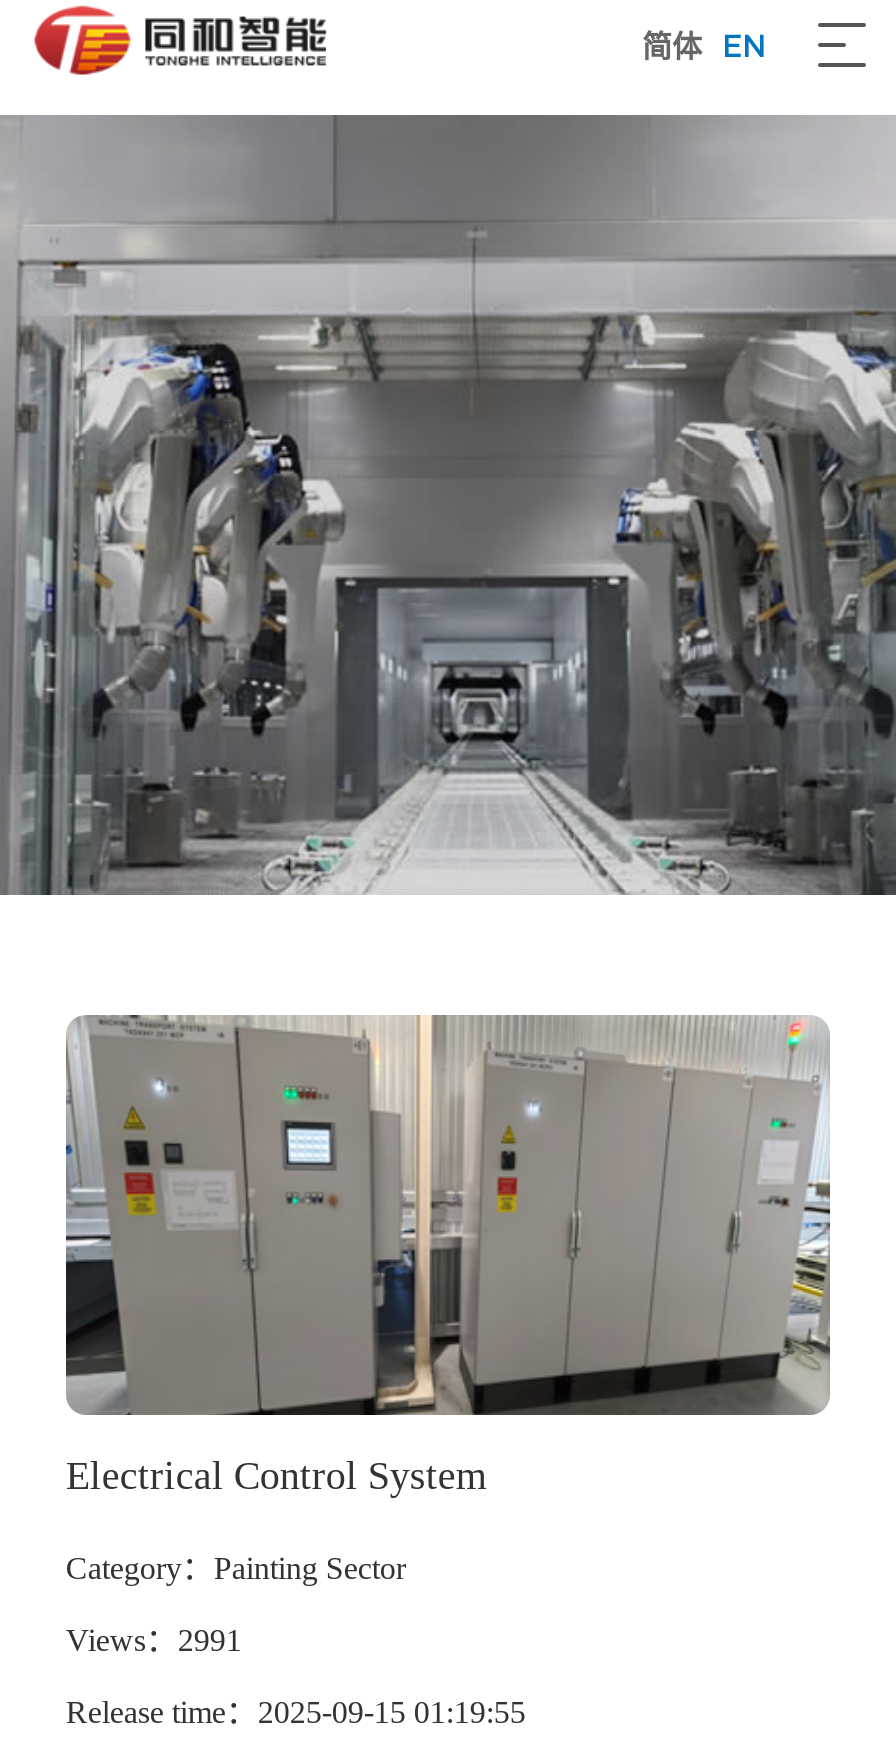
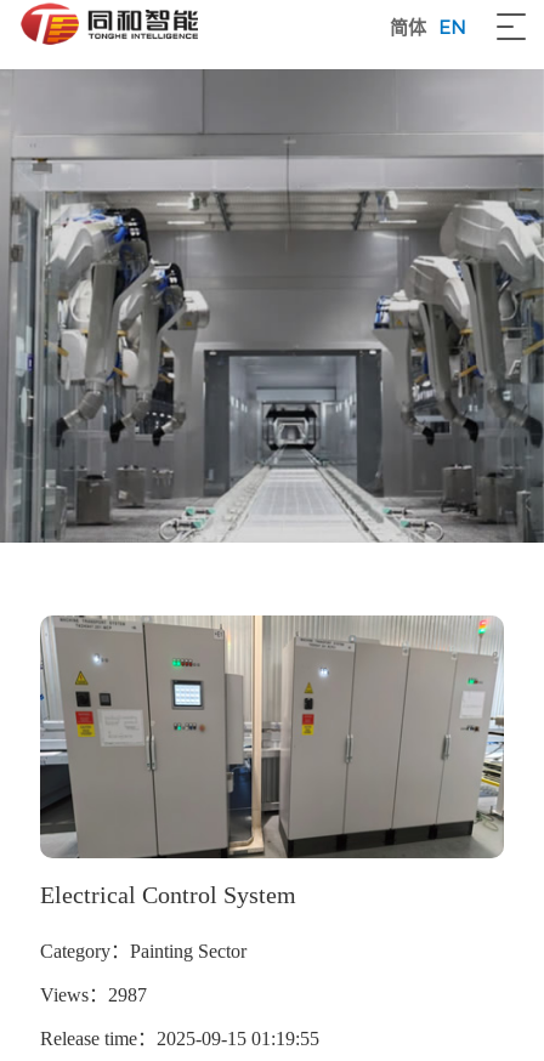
- Views：2991
+ Views：2987
